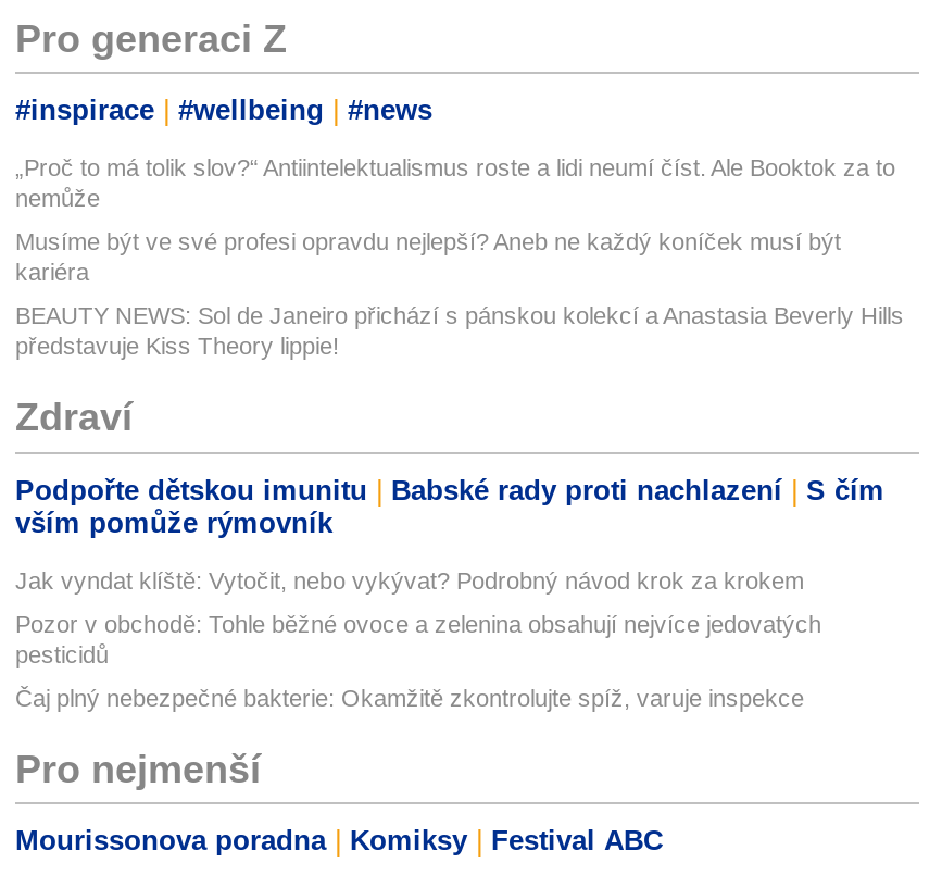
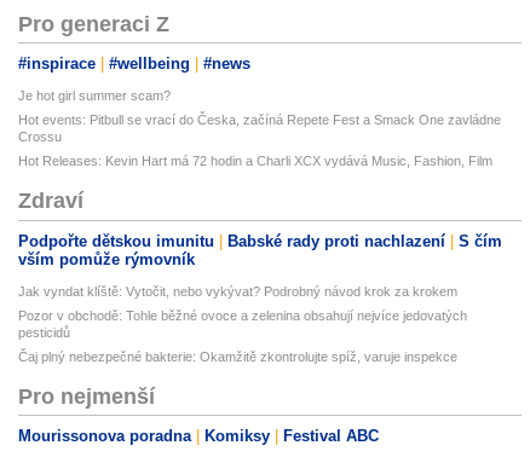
- „Proč to má tolik slov?“ Antiintelektualismus roste a lidi neumí číst. Ale Booktok za to
- nemůže
+ Je hot girl summer scam?

- Musíme být ve své profesi opravdu nejlepší? Aneb ne každý koníček musí být
- kariéra
+ Hot events: Pitbull se vrací do Česka, začíná Repete Fest a Smack One zavládne
+ Crossu

- BEAUTY NEWS: Sol de Janeiro přichází s pánskou kolekcí a Anastasia Beverly Hills
- představuje Kiss Theory lippie!
+ Hot Releases: Kevin Hart má 72 hodin a Charli XCX vydává Music, Fashion, Film
